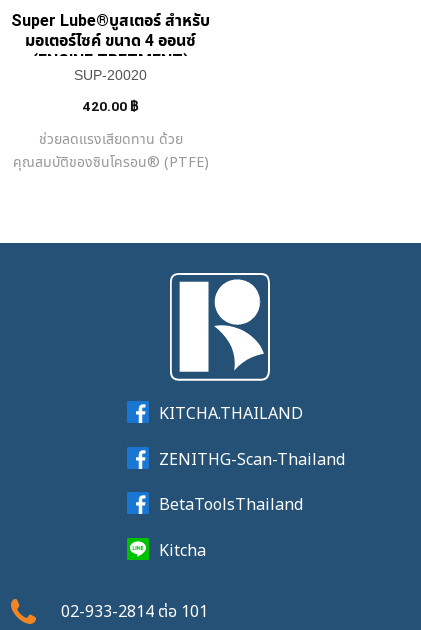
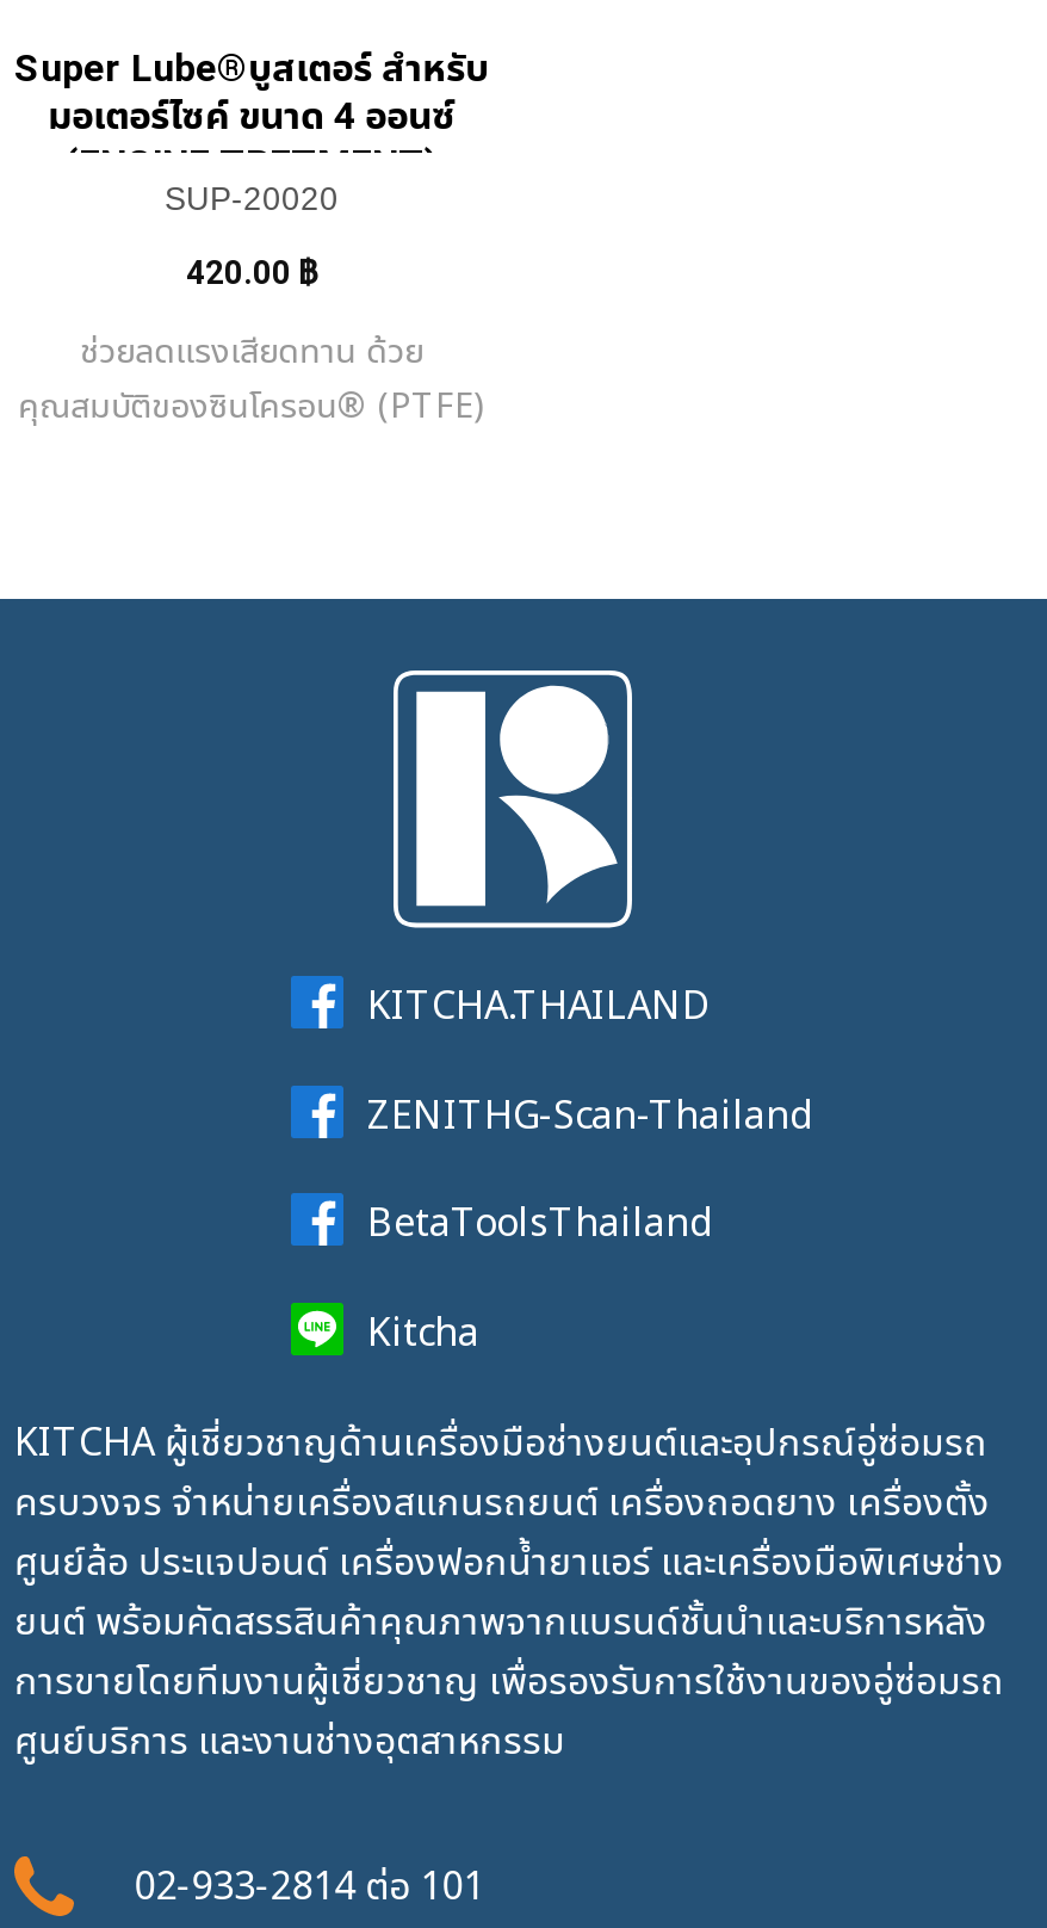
+ KITCHA ผู้เชี่ยวชาญด้านเครื่องมือช่างยนต์และอุปกรณ์อู่ซ่อมรถ
+ ครบวงจร จำหน่ายเครื่องสแกนรถยนต์ เครื่องถอดยาง เครื่องตั้ง
+ ศูนย์ล้อ ประแจปอนด์ เครื่องฟอกน้ำยาแอร์ และเครื่องมือพิเศษช่าง
+ ยนต์ พร้อมคัดสรรสินค้าคุณภาพจากแบรนด์ชั้นนำและบริการหลัง
+ การขายโดยทีมงานผู้เชี่ยวชาญ เพื่อรองรับการใช้งานของอู่ซ่อมรถ
+ ศูนย์บริการ และงานช่างอุตสาหกรรม
